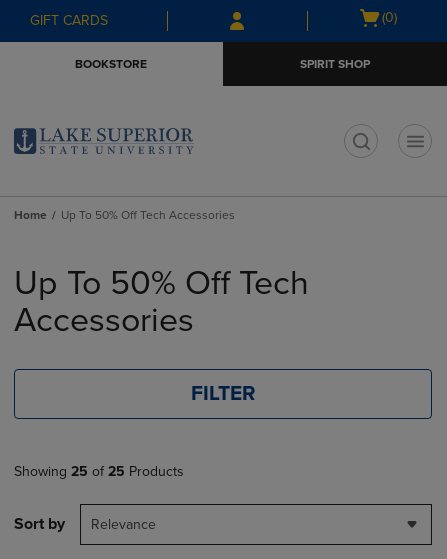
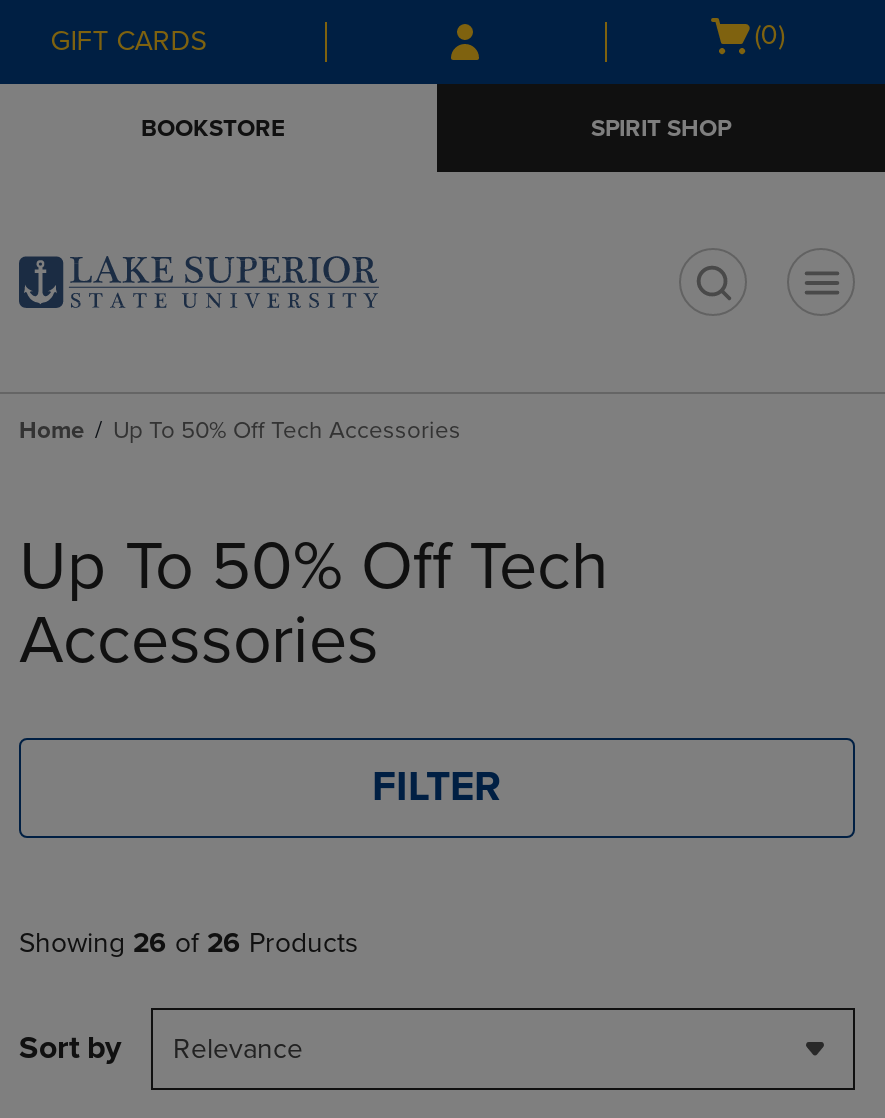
- Showing 25 of 25 Products
+ Showing 26 of 26 Products
